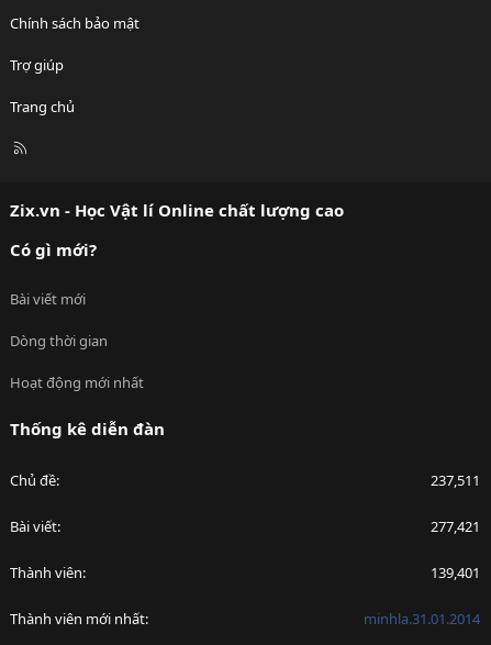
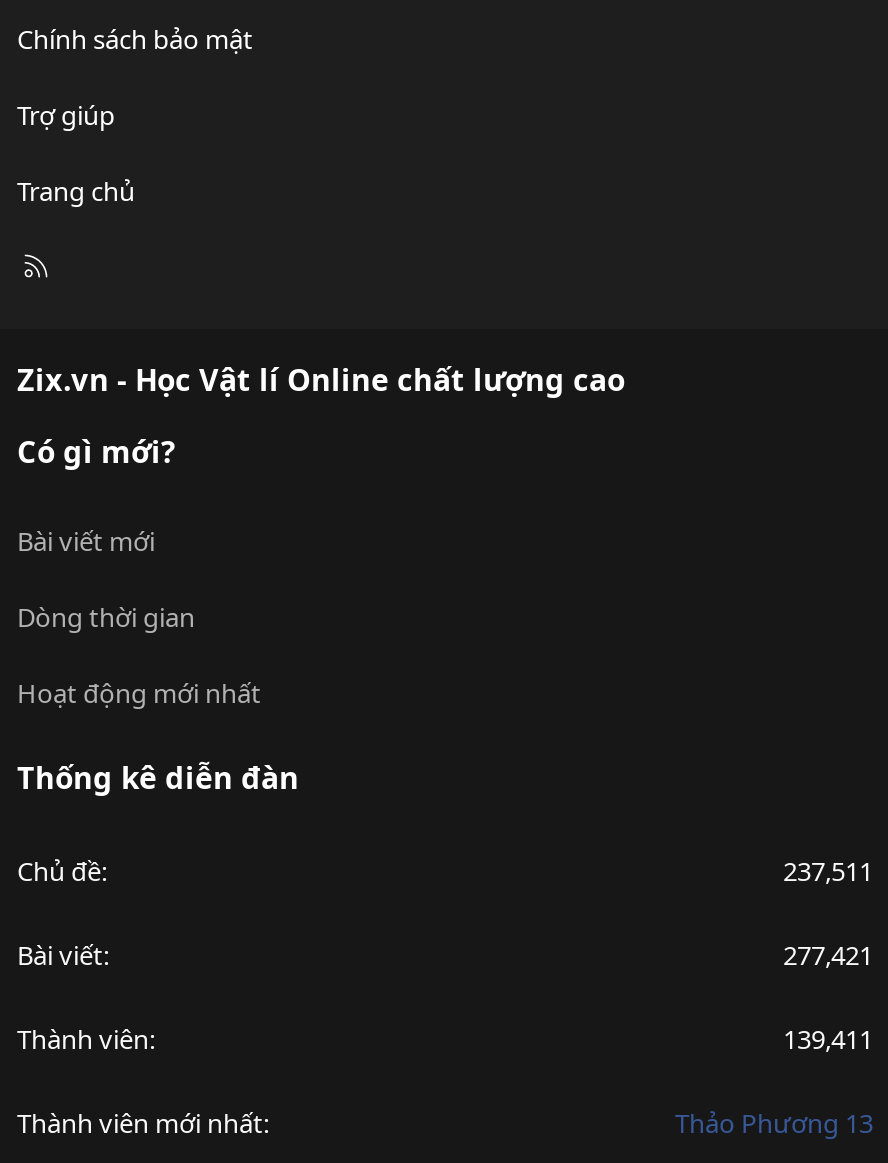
- 139,401
+ 139,411

- minhla.31.01.2014
+ Thảo Phương 13
